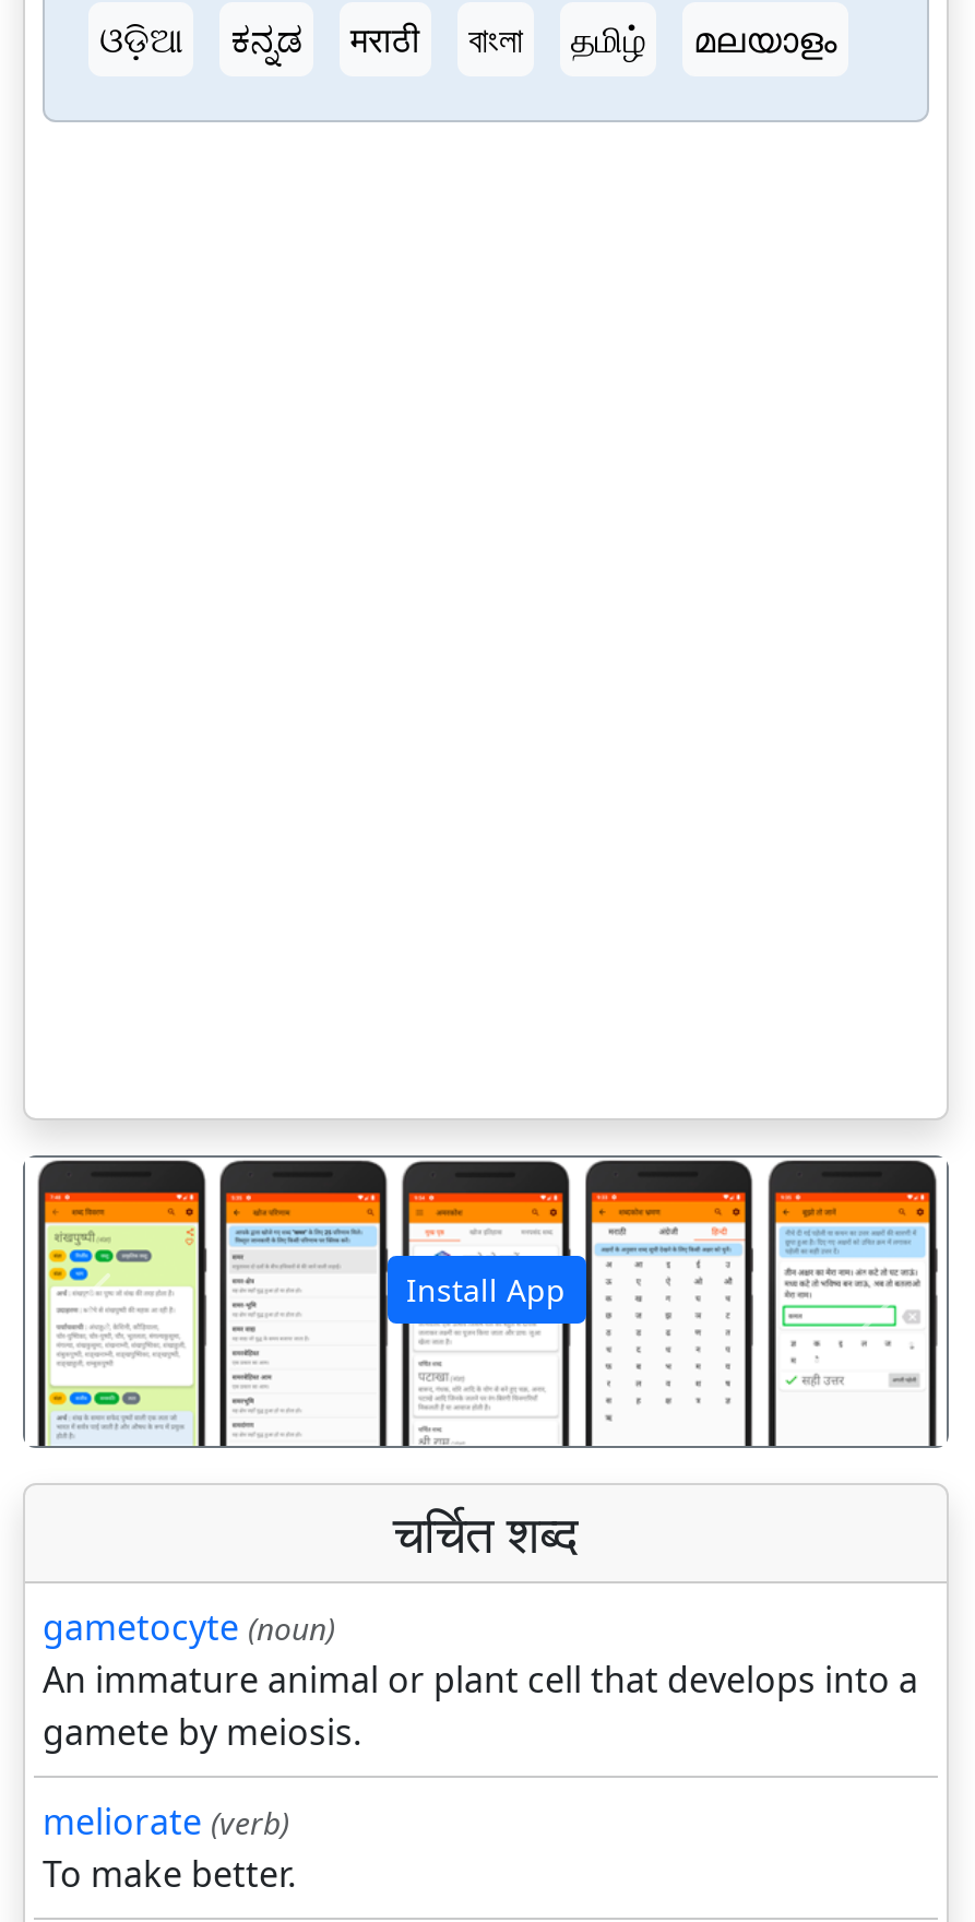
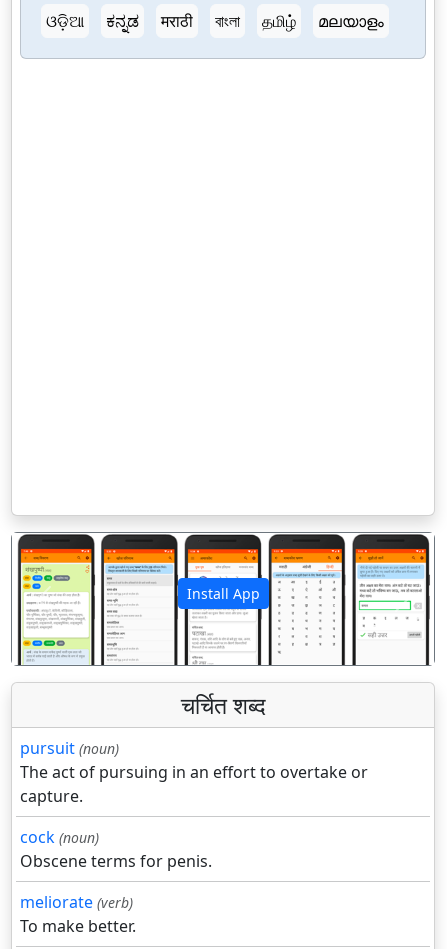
- gametocyte (noun)
- An immature animal or plant cell that develops into a
- gamete by meiosis.
+ pursuit (noun)
+ The act of pursuing in an effort to overtake or
+ capture.
+ cock (noun)
+ Obscene terms for penis.
